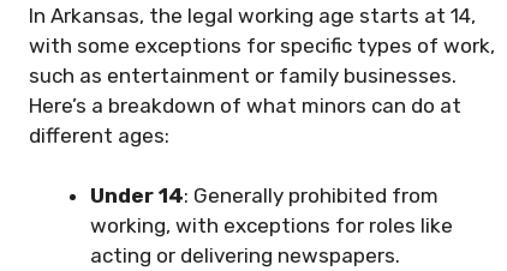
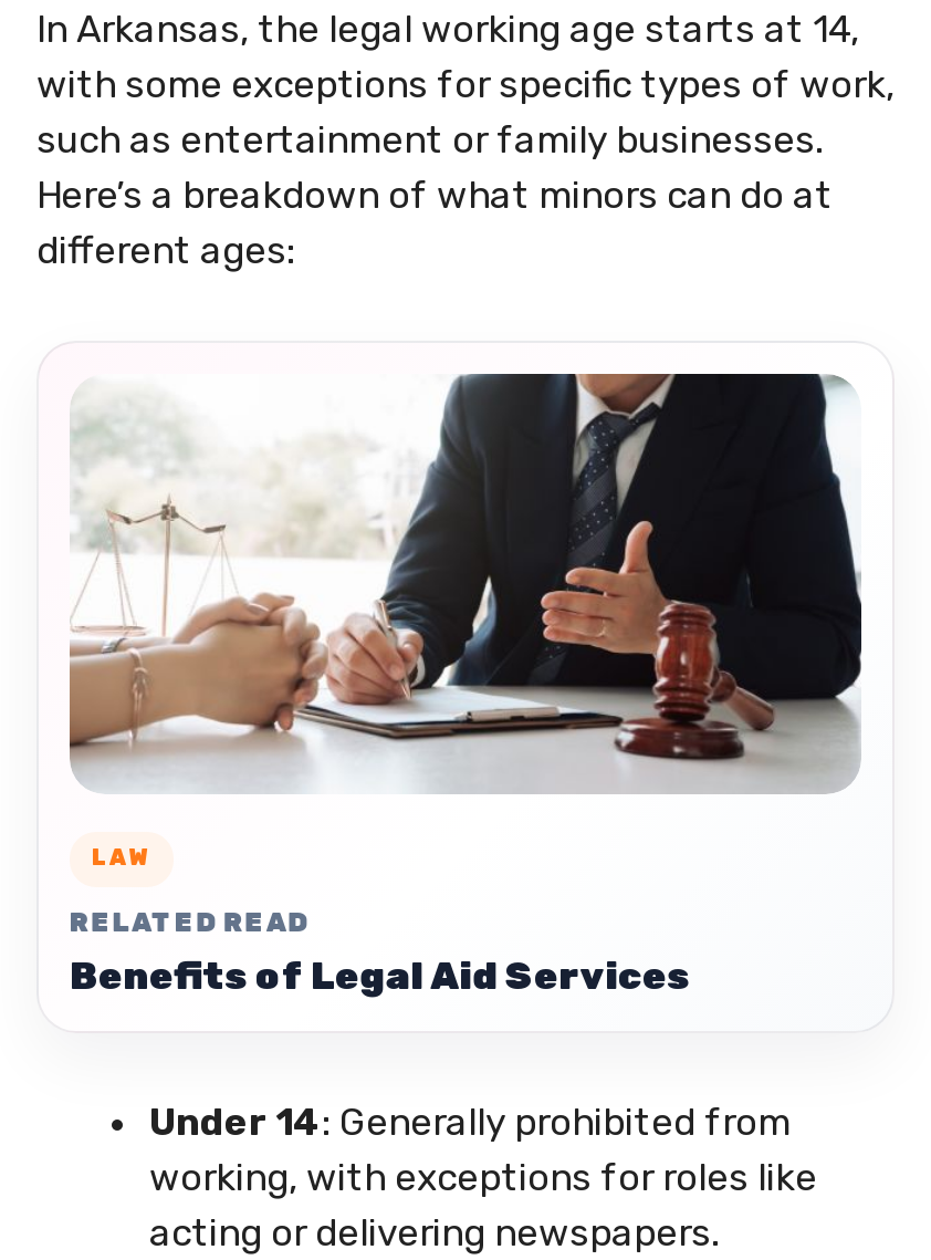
+ [image]
+ LAW
+ RELATED READ
+ Benefits of Legal Aid Services
